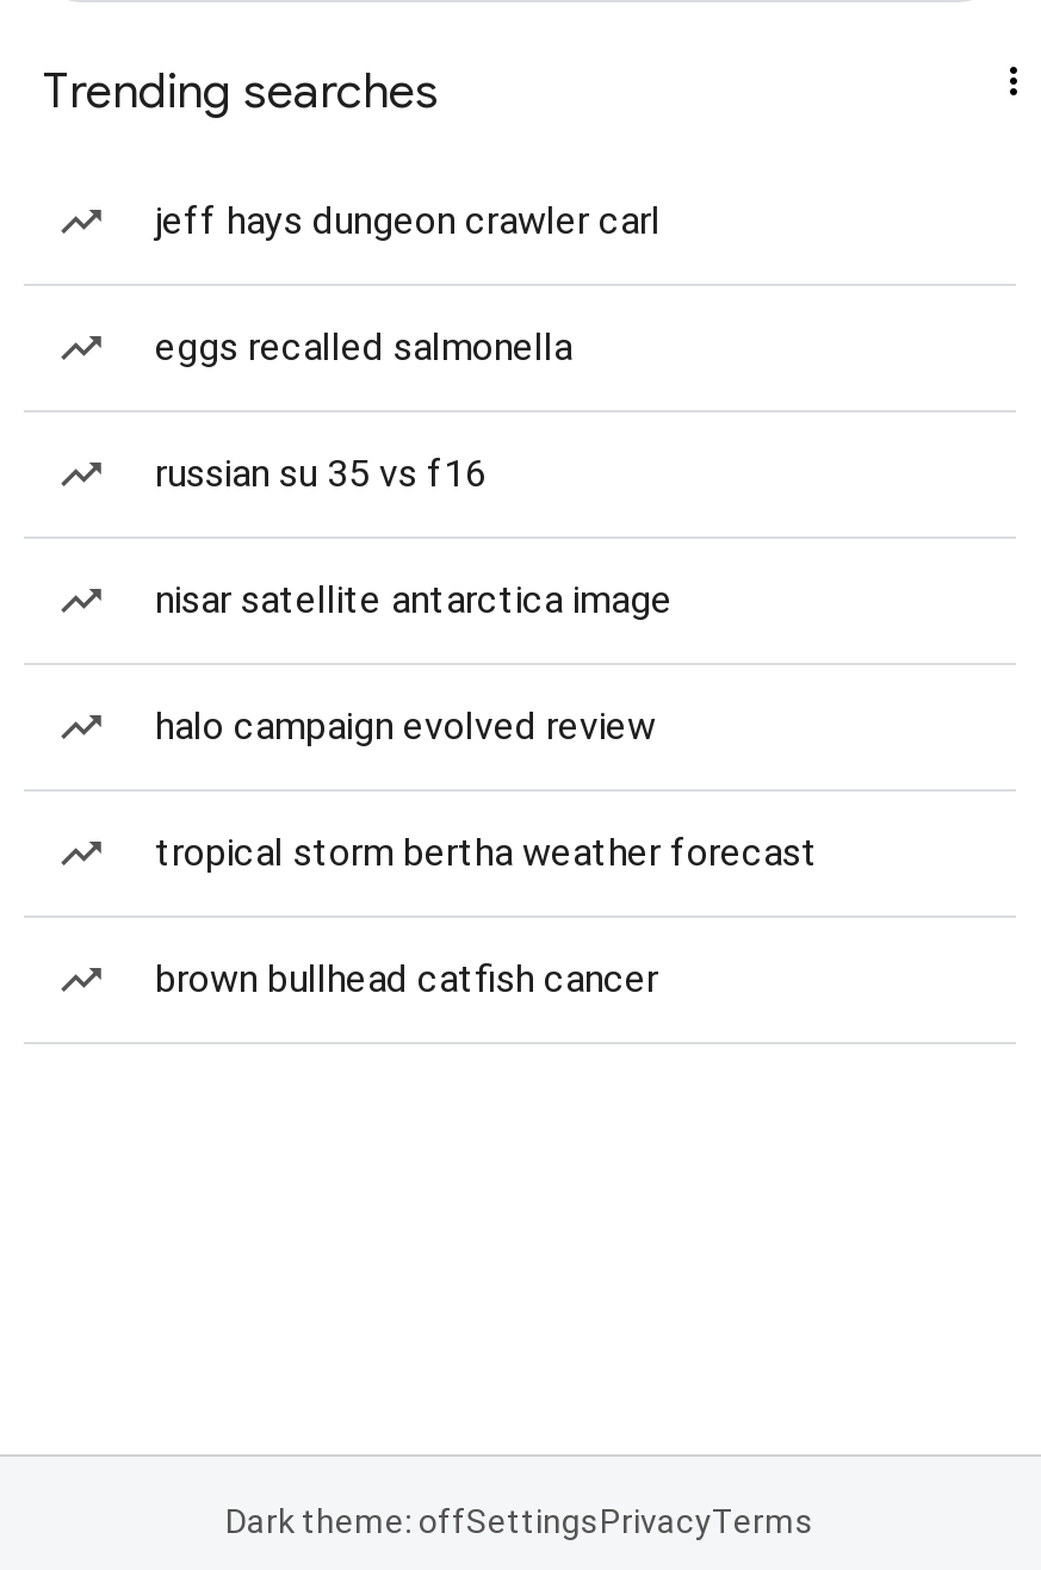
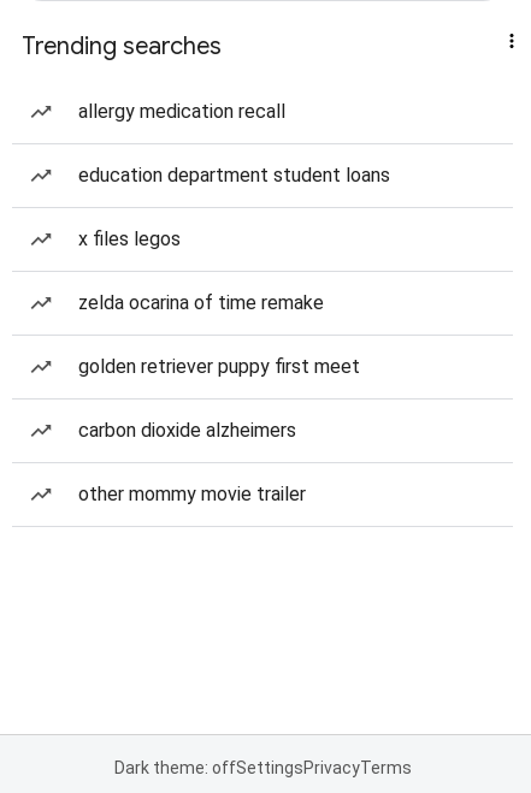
- jeff hays dungeon crawler carl
+ allergy medication recall

- eggs recalled salmonella
+ education department student loans

- russian su 35 vs f16
+ x files legos

- nisar satellite antarctica image
+ zelda ocarina of time remake

- halo campaign evolved review
+ golden retriever puppy first meet

- tropical storm bertha weather forecast
+ carbon dioxide alzheimers

- brown bullhead catfish cancer
+ other mommy movie trailer
